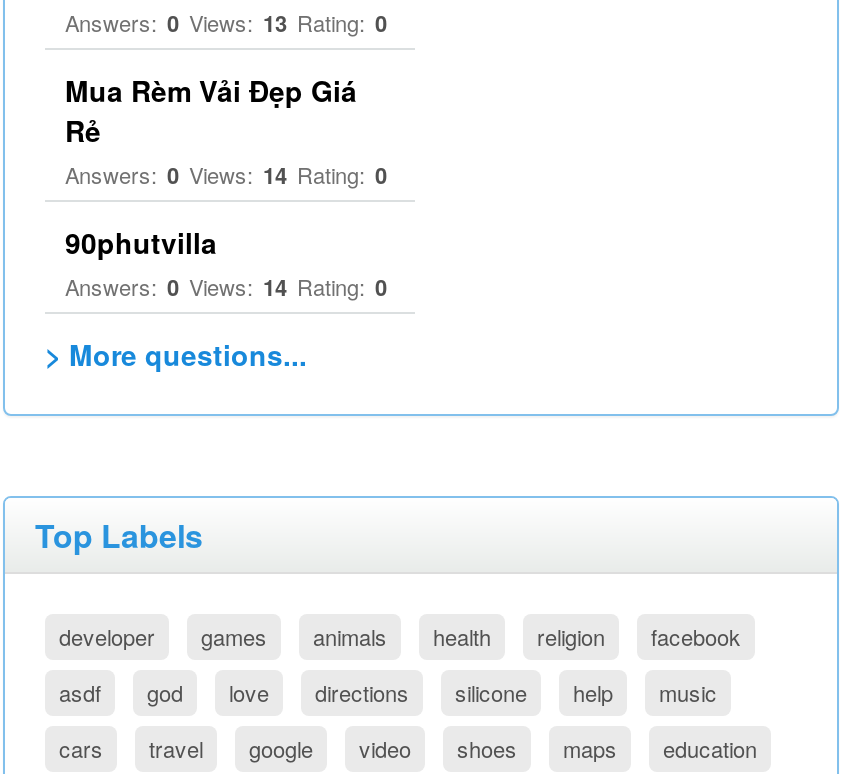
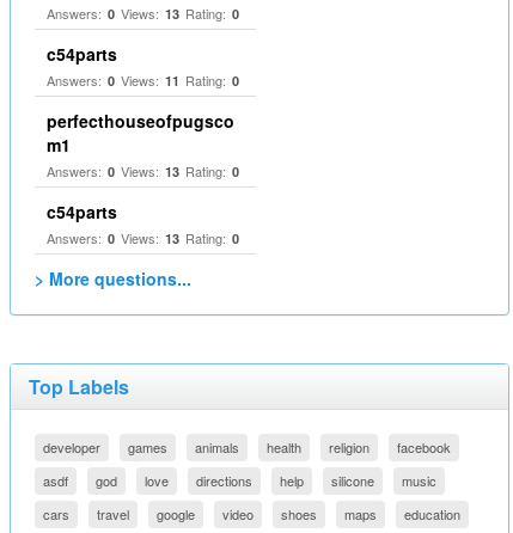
- Mua Rèm Vải Đẹp Giá
- Rẻ
- Answers: 0 Views: 14 Rating: 0
- 90phutvilla
- Answers: 0 Views: 14 Rating: 0
+ c54parts
+ Answers: 0 Views: 11 Rating: 0
+ perfecthouseofpugsco
+ m1
+ Answers: 0 Views: 13 Rating: 0
+ c54parts
+ Answers: 0 Views: 13 Rating: 0

moved down: silicone
